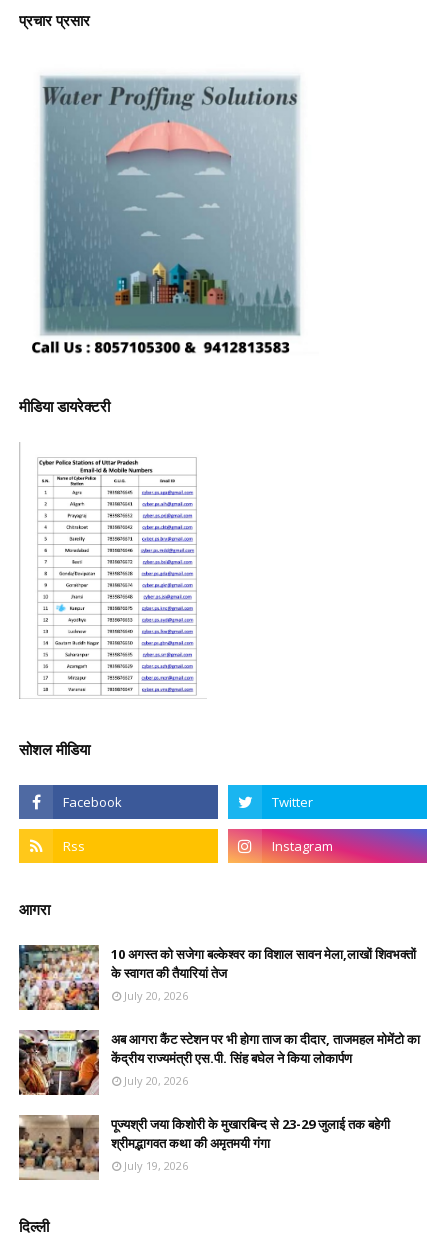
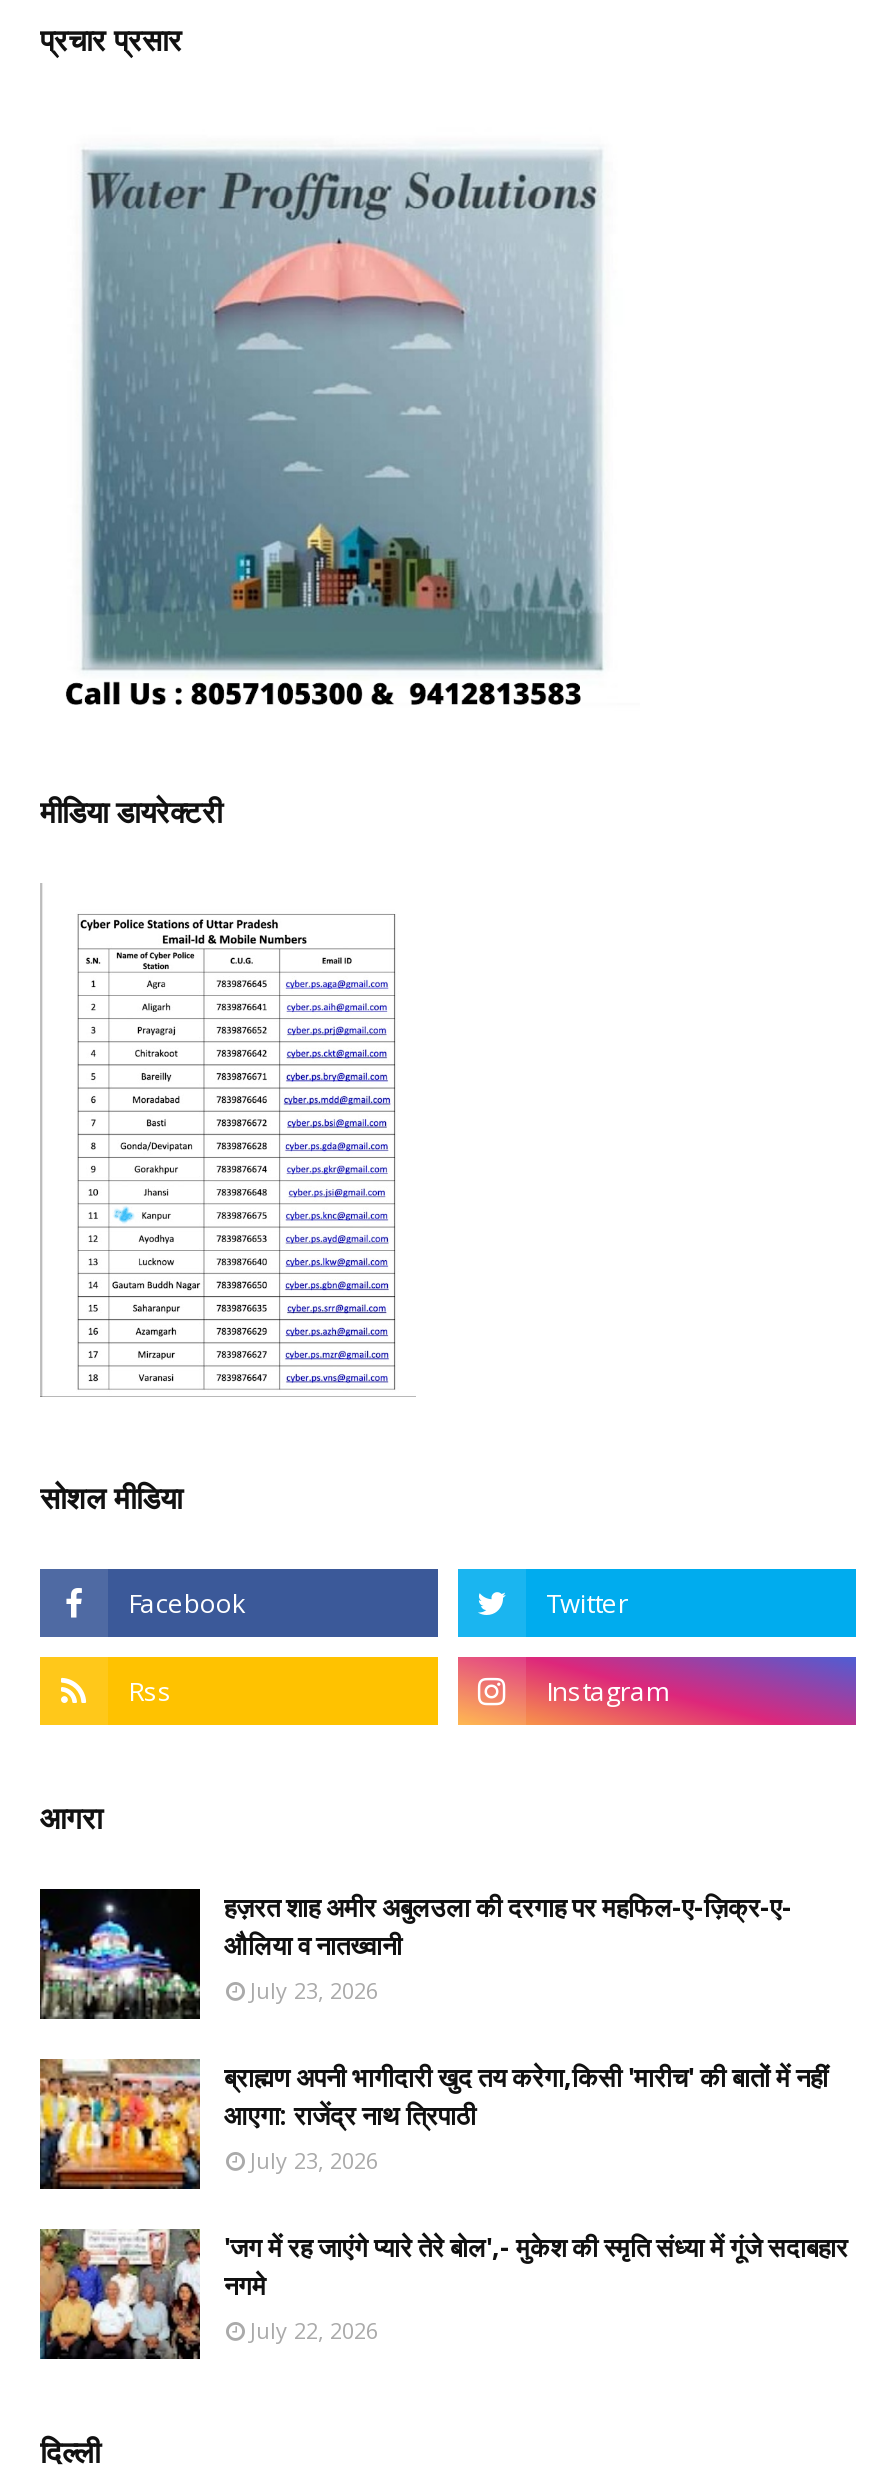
- [image]
- 10 अगस्त को सजेगा बल्केश्वर का विशाल सावन मेला,लाखों शिवभक्तों
- के स्वागत की तैयारियां तेज
- July 20, 2026
+ [image]
+ हज़रत शाह अमीर अबुलउला की दरगाह पर महफिल-ए-ज़िक्र-ए-
+ औलिया व नातख्वानी
+ July 23, 2026

- [image]
- अब आगरा कैंट स्टेशन पर भी होगा ताज का दीदार, ताजमहल मोमेंटो का
- केंद्रीय राज्यमंत्री एस.पी. सिंह बघेल ने किया लोकार्पण
- July 20, 2026
+ [image]
+ ब्राह्मण अपनी भागीदारी खुद तय करेगा,किसी 'मारीच' की बातों में नहीं
+ आएगा: राजेंद्र नाथ त्रिपाठी
+ July 23, 2026

- [image]
- पूज्यश्री जया किशोरी के मुखारबिन्द से 23-29 जुलाई तक बहेगी
- श्रीमद्भागवत कथा की अमृतमयी गंगा
- July 19, 2026
+ [image]
+ 'जग में रह जाएंगे प्यारे तेरे बोल',- मुकेश की स्मृति संध्या में गूंजे सदाबहार
+ नगमे
+ July 22, 2026
